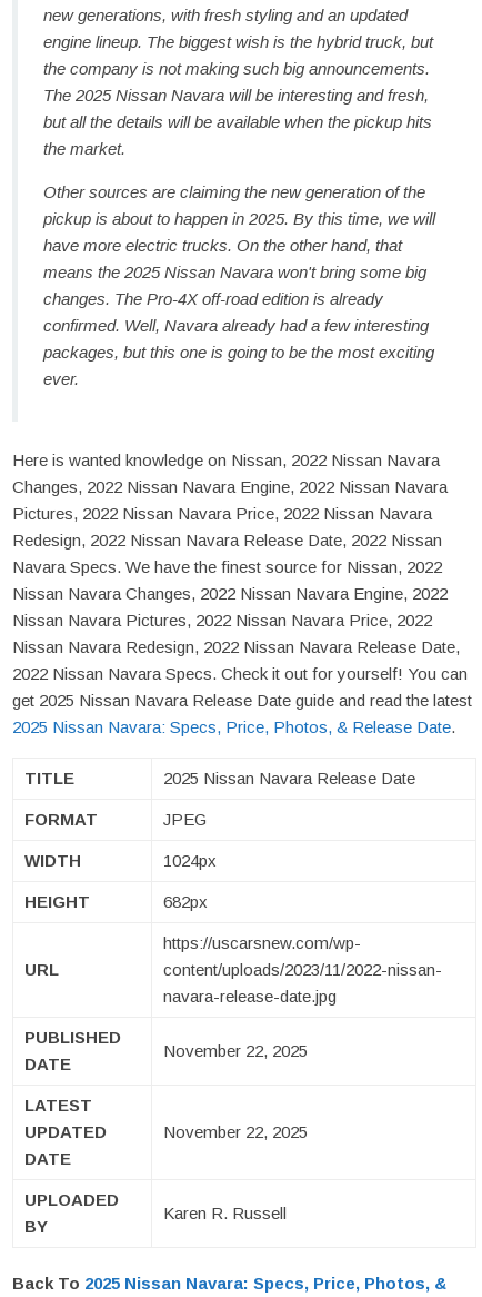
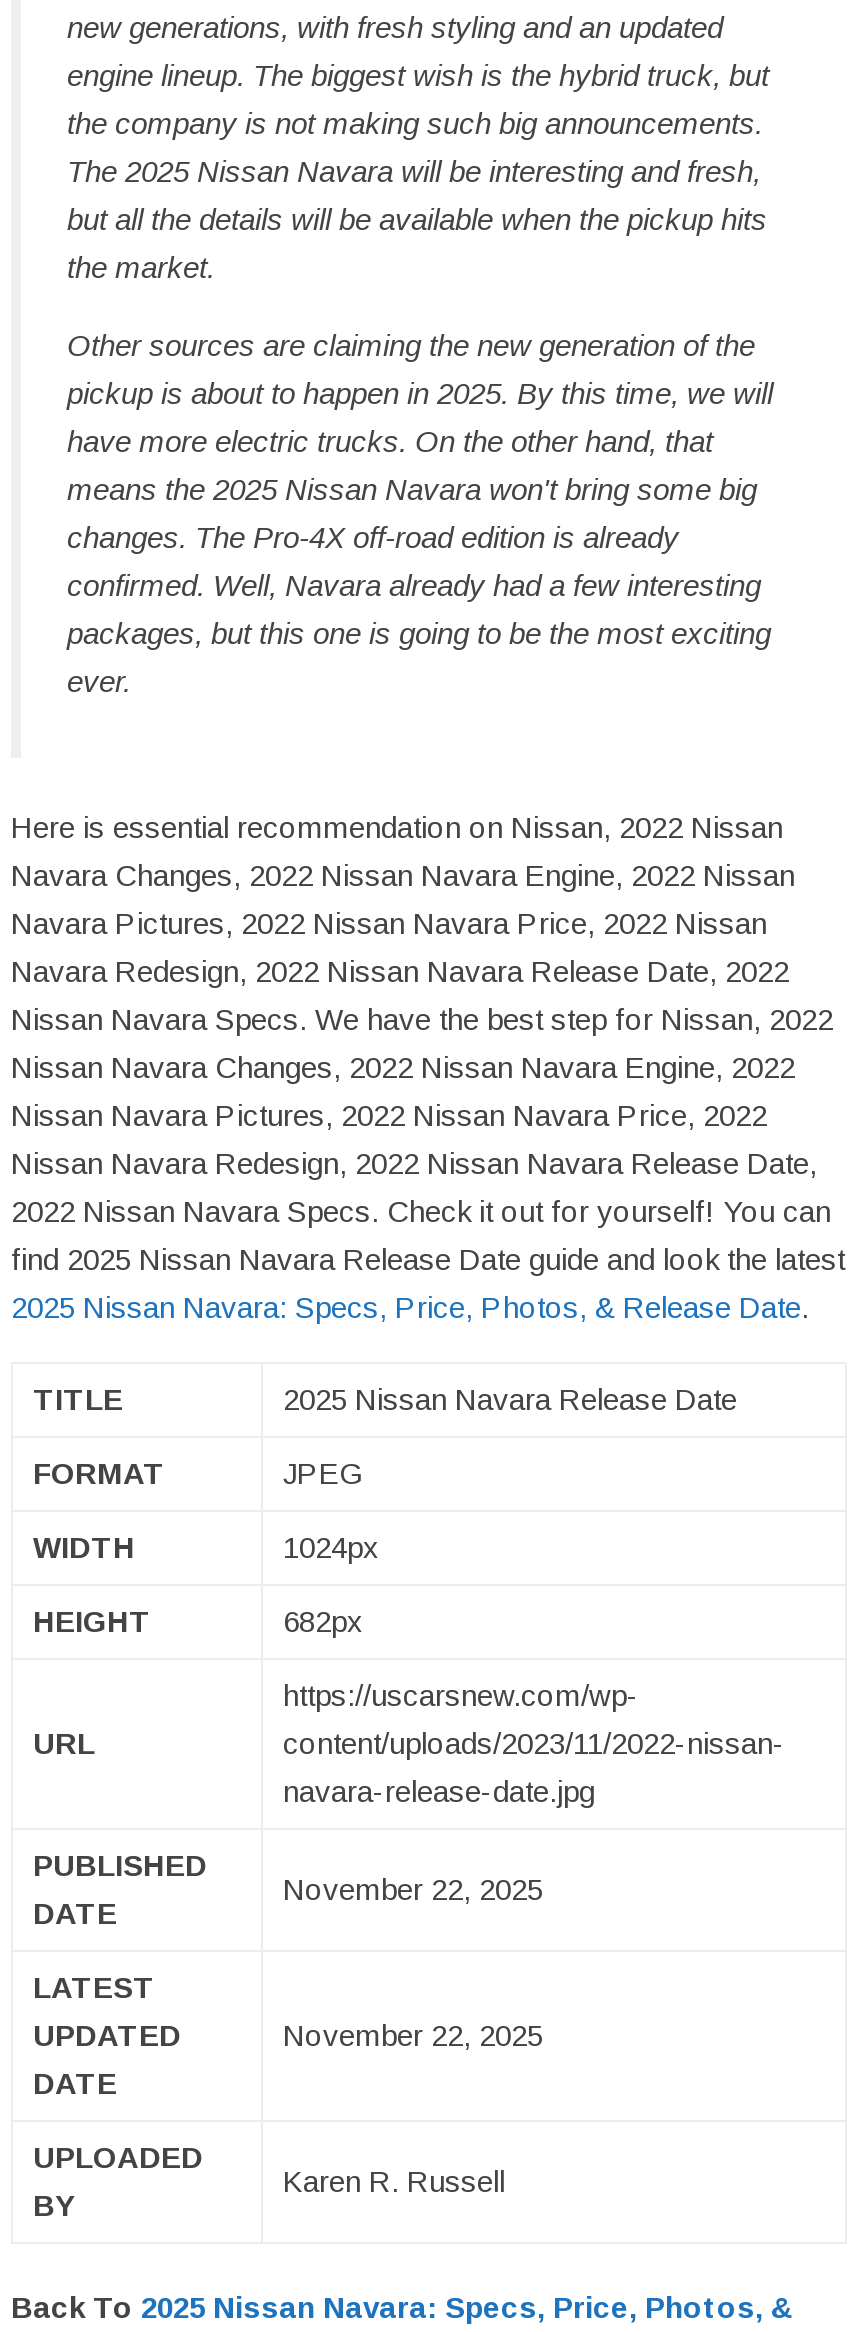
- Here is wanted knowledge on Nissan, 2022 Nissan Navara
- Changes, 2022 Nissan Navara Engine, 2022 Nissan Navara
- Pictures, 2022 Nissan Navara Price, 2022 Nissan Navara
- Redesign, 2022 Nissan Navara Release Date, 2022 Nissan
- Navara Specs. We have the finest source for Nissan, 2022
+ Here is essential recommendation on Nissan, 2022 Nissan
+ Navara Changes, 2022 Nissan Navara Engine, 2022 Nissan
+ Navara Pictures, 2022 Nissan Navara Price, 2022 Nissan
+ Navara Redesign, 2022 Nissan Navara Release Date, 2022
+ Nissan Navara Specs. We have the best step for Nissan, 2022

- get 2025 Nissan Navara Release Date guide and read the latest
+ find 2025 Nissan Navara Release Date guide and look the latest
